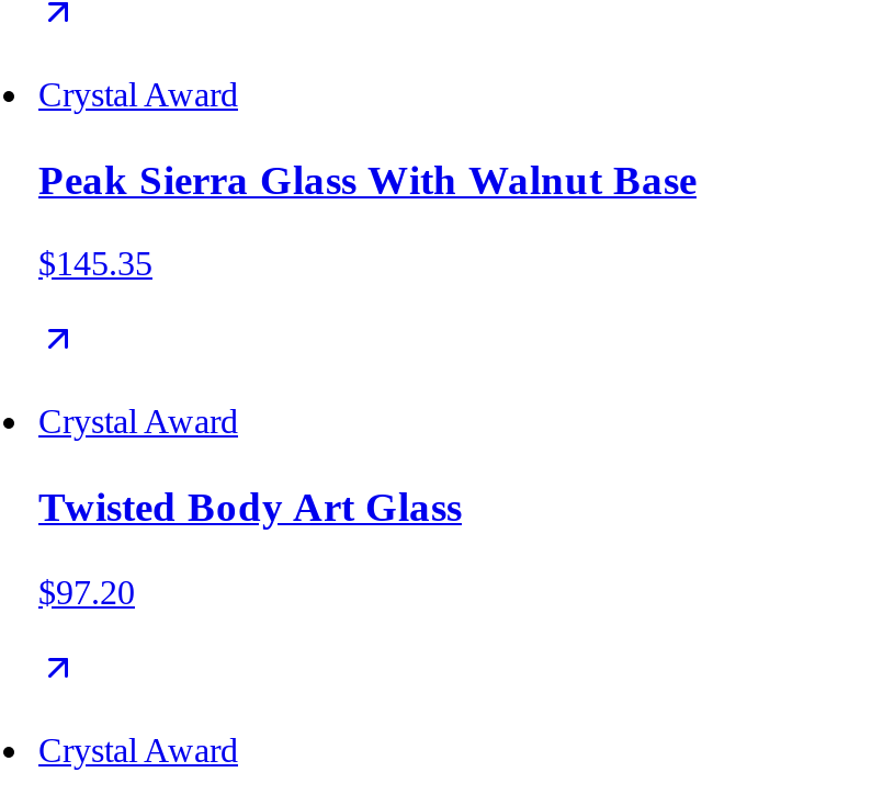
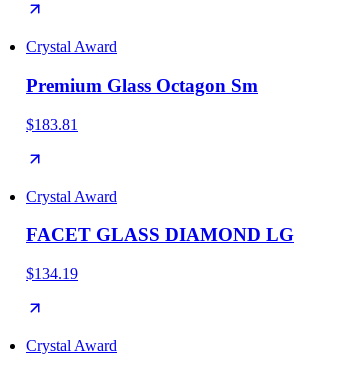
- Peak Sierra Glass With Walnut Base
+ Premium Glass Octagon Sm

- $145.35
+ $183.81

- Twisted Body Art Glass
+ FACET GLASS DIAMOND LG

- $97.20
+ $134.19
